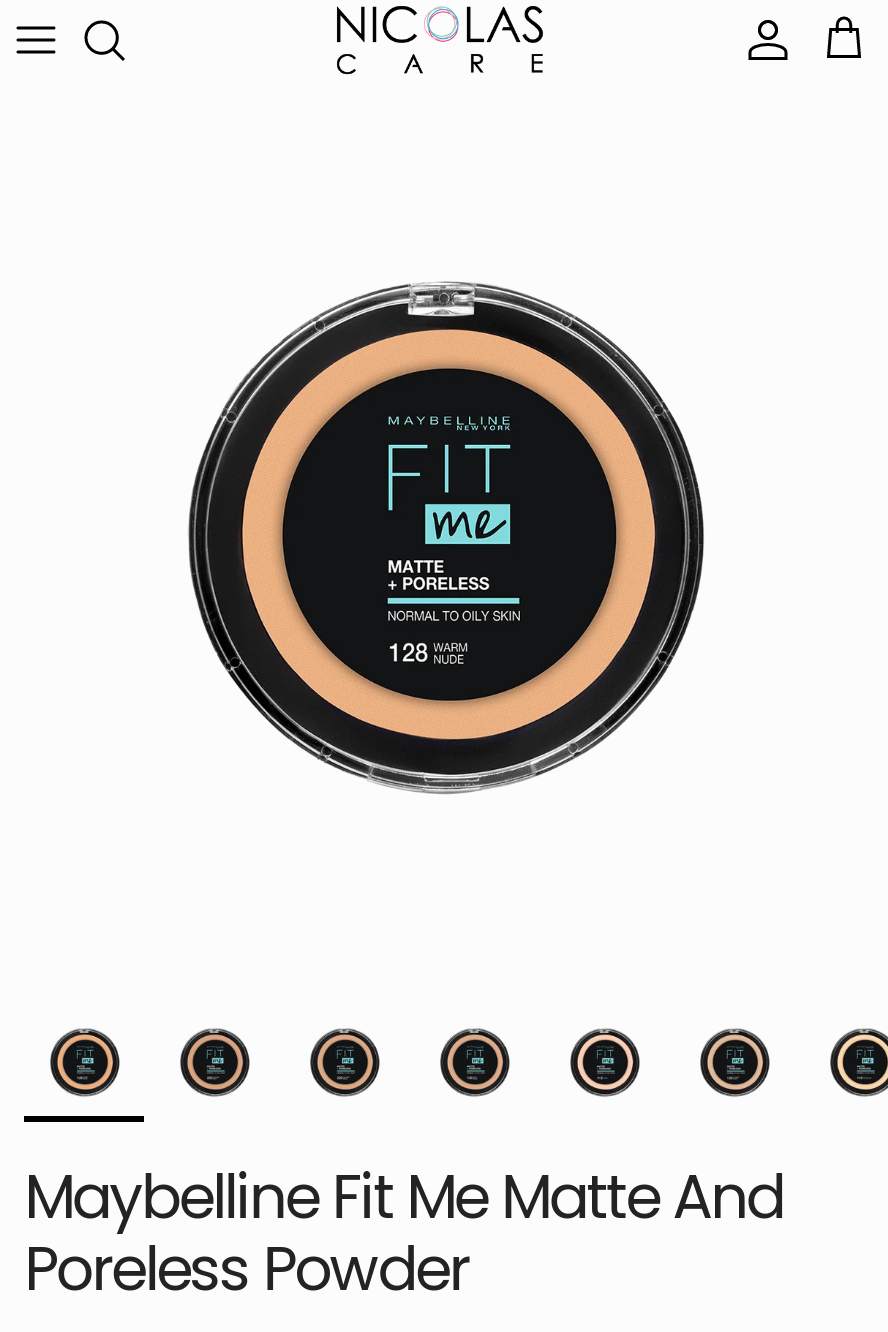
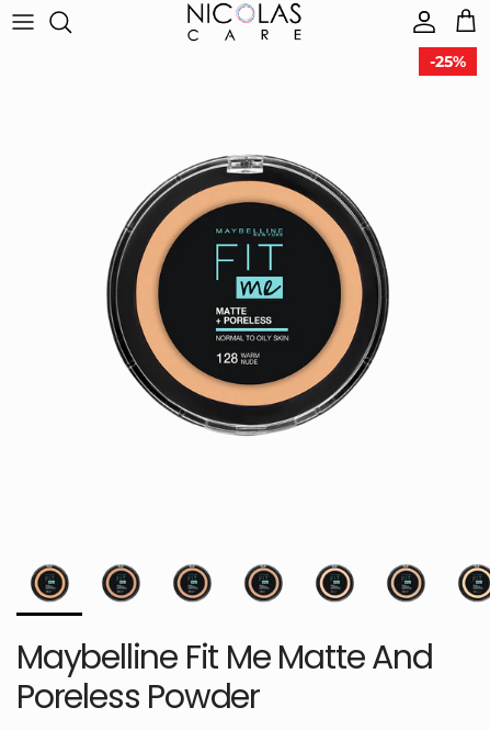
+ 25%
